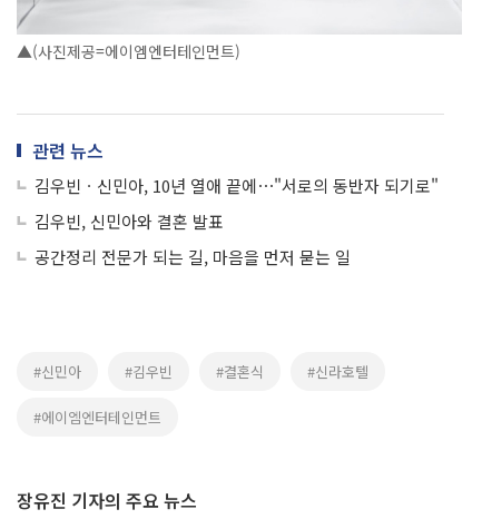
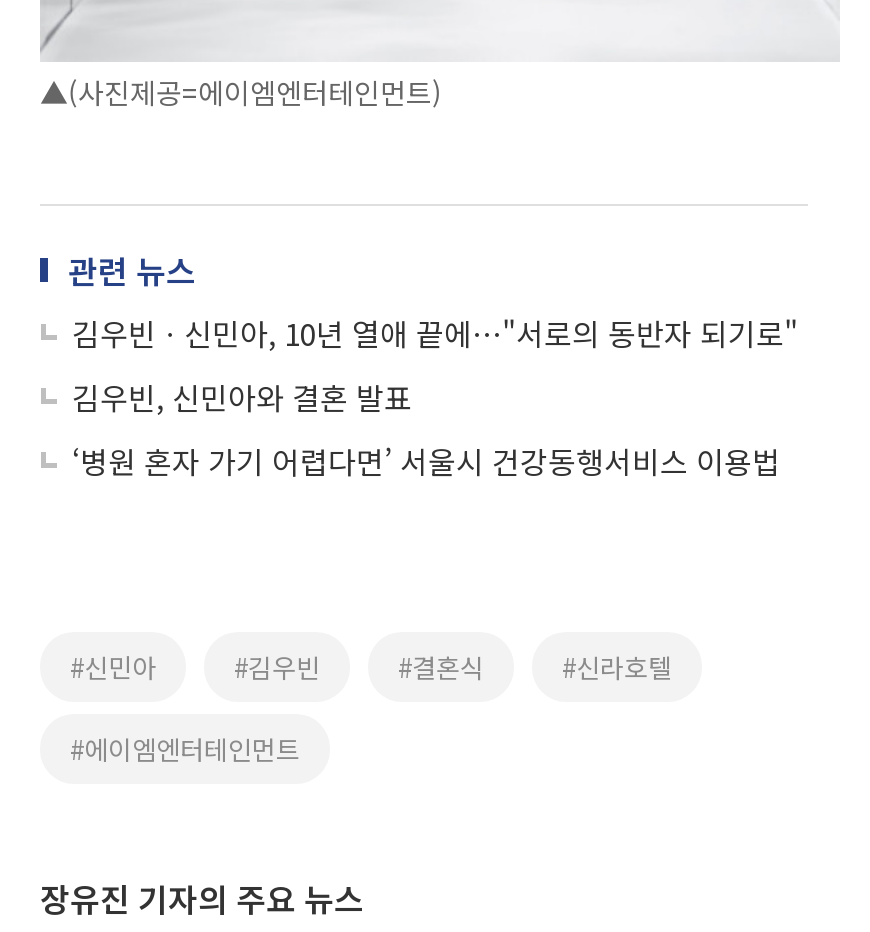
- 공간정리 전문가 되는 길, 마음을 먼저 묻는 일
+ ‘병원 혼자 가기 어렵다면’ 서울시 건강동행서비스 이용법
